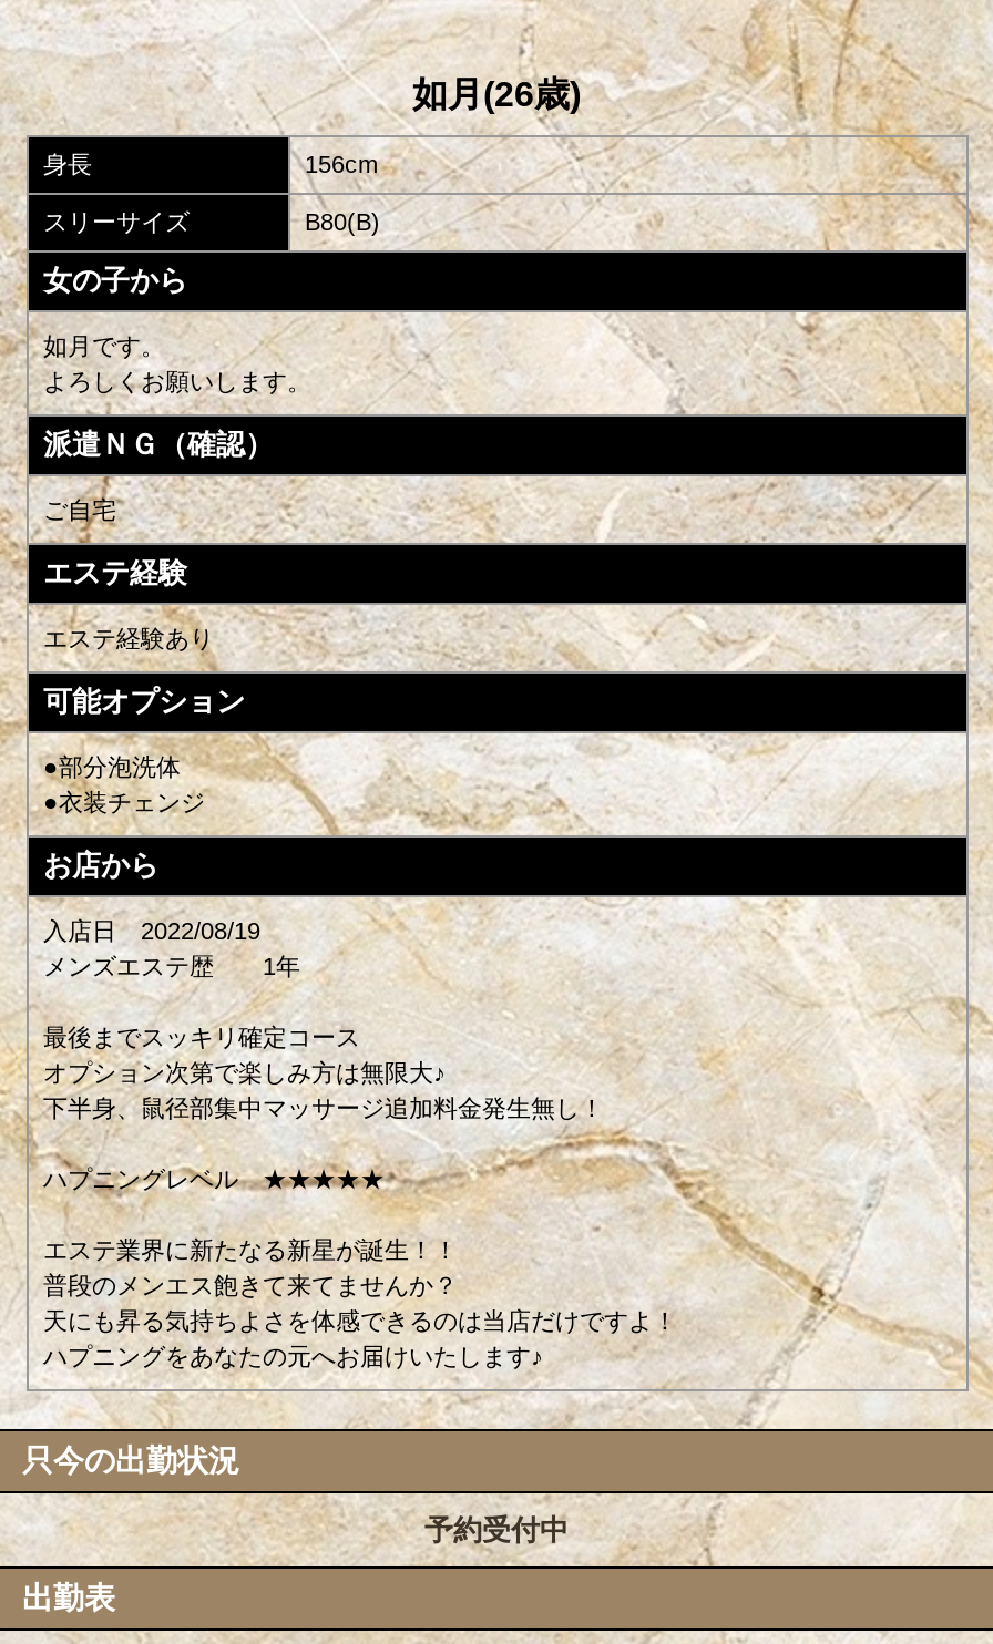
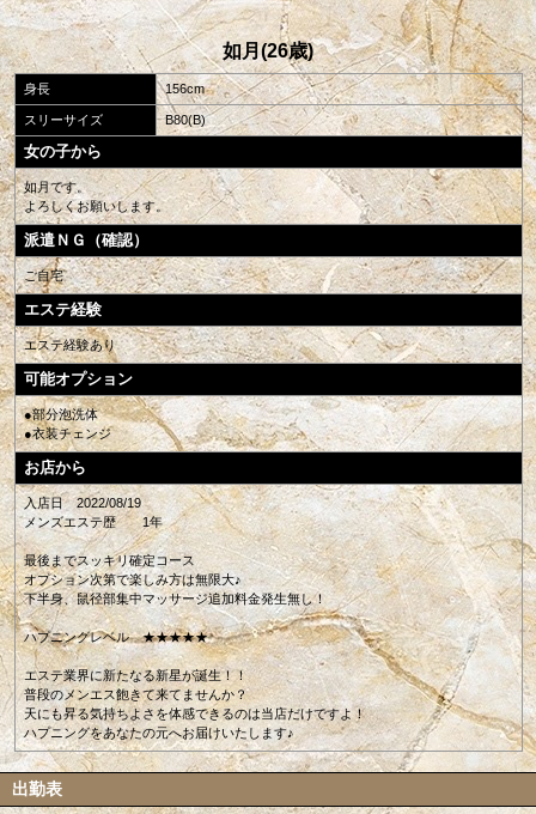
- 只今の出勤状況
- 予約受付中
